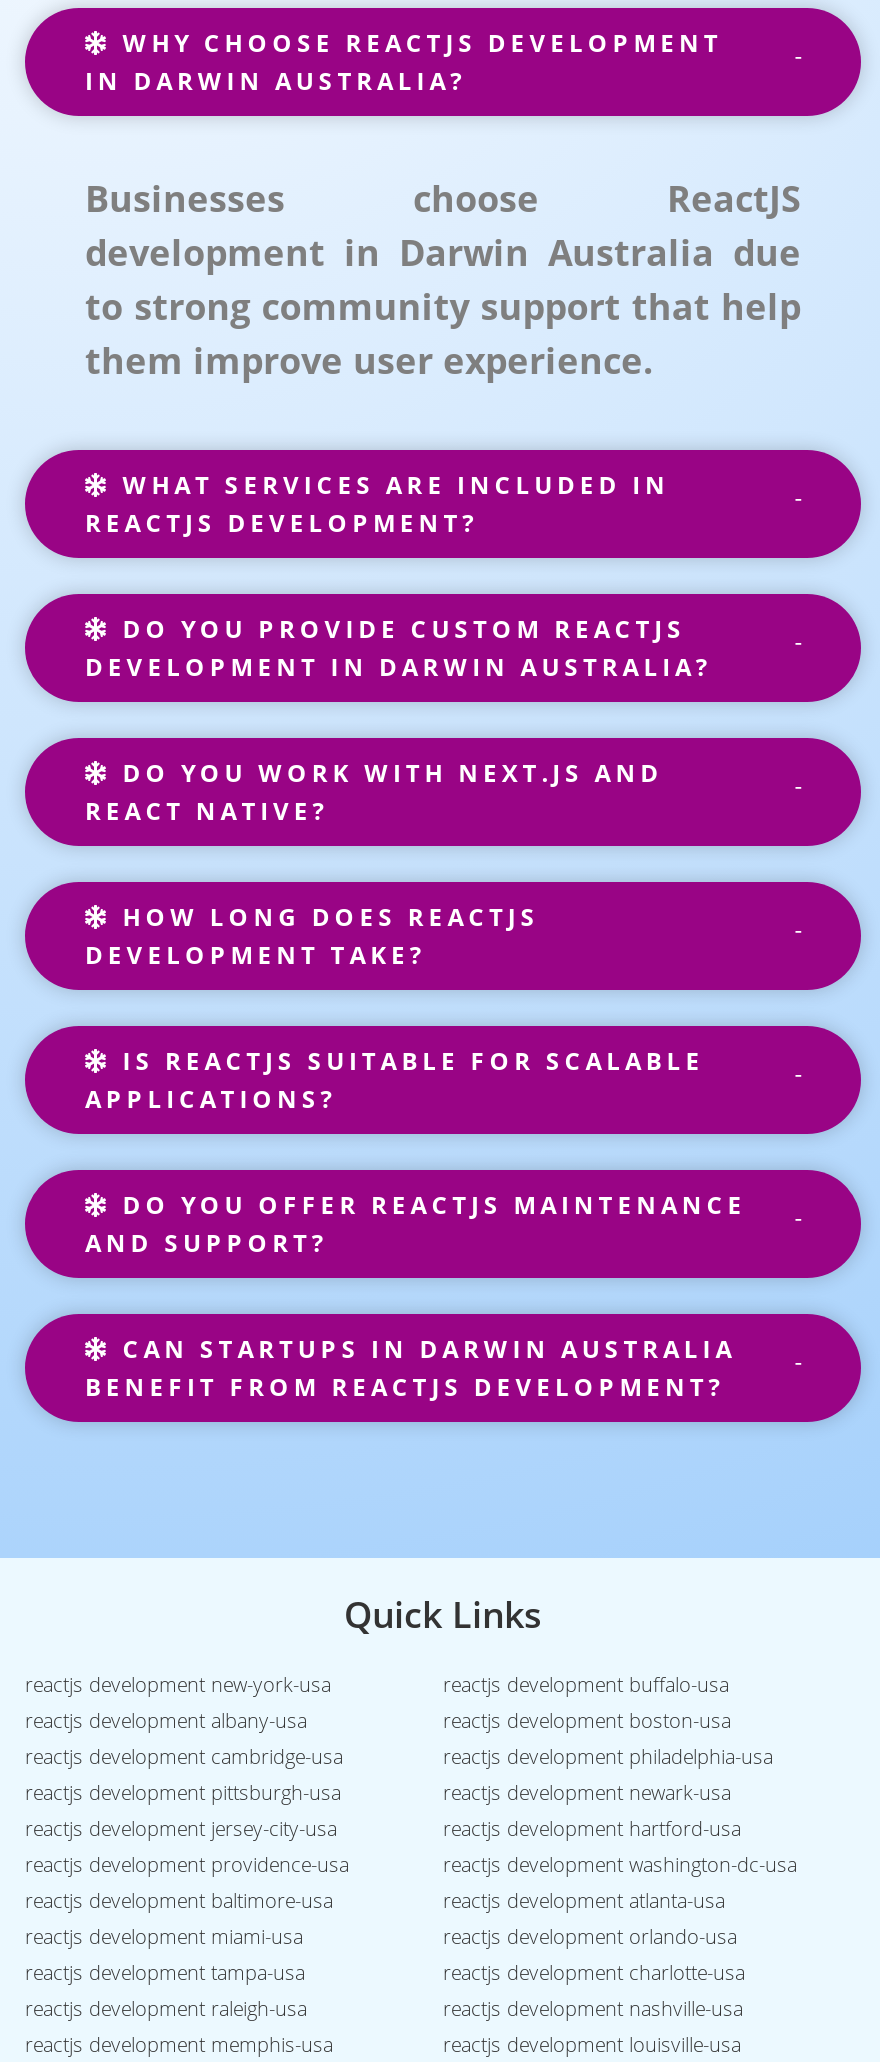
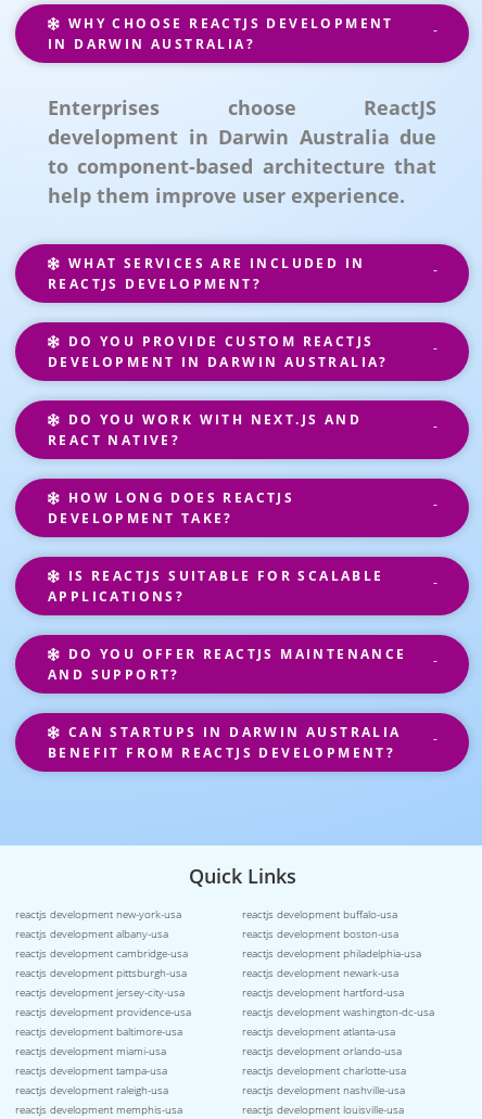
- Businesses choose ReactJS
+ Enterprises choose ReactJS

- to strong community support that help
- them improve user experience.
+ to component-based architecture that
+ help them improve user experience.
